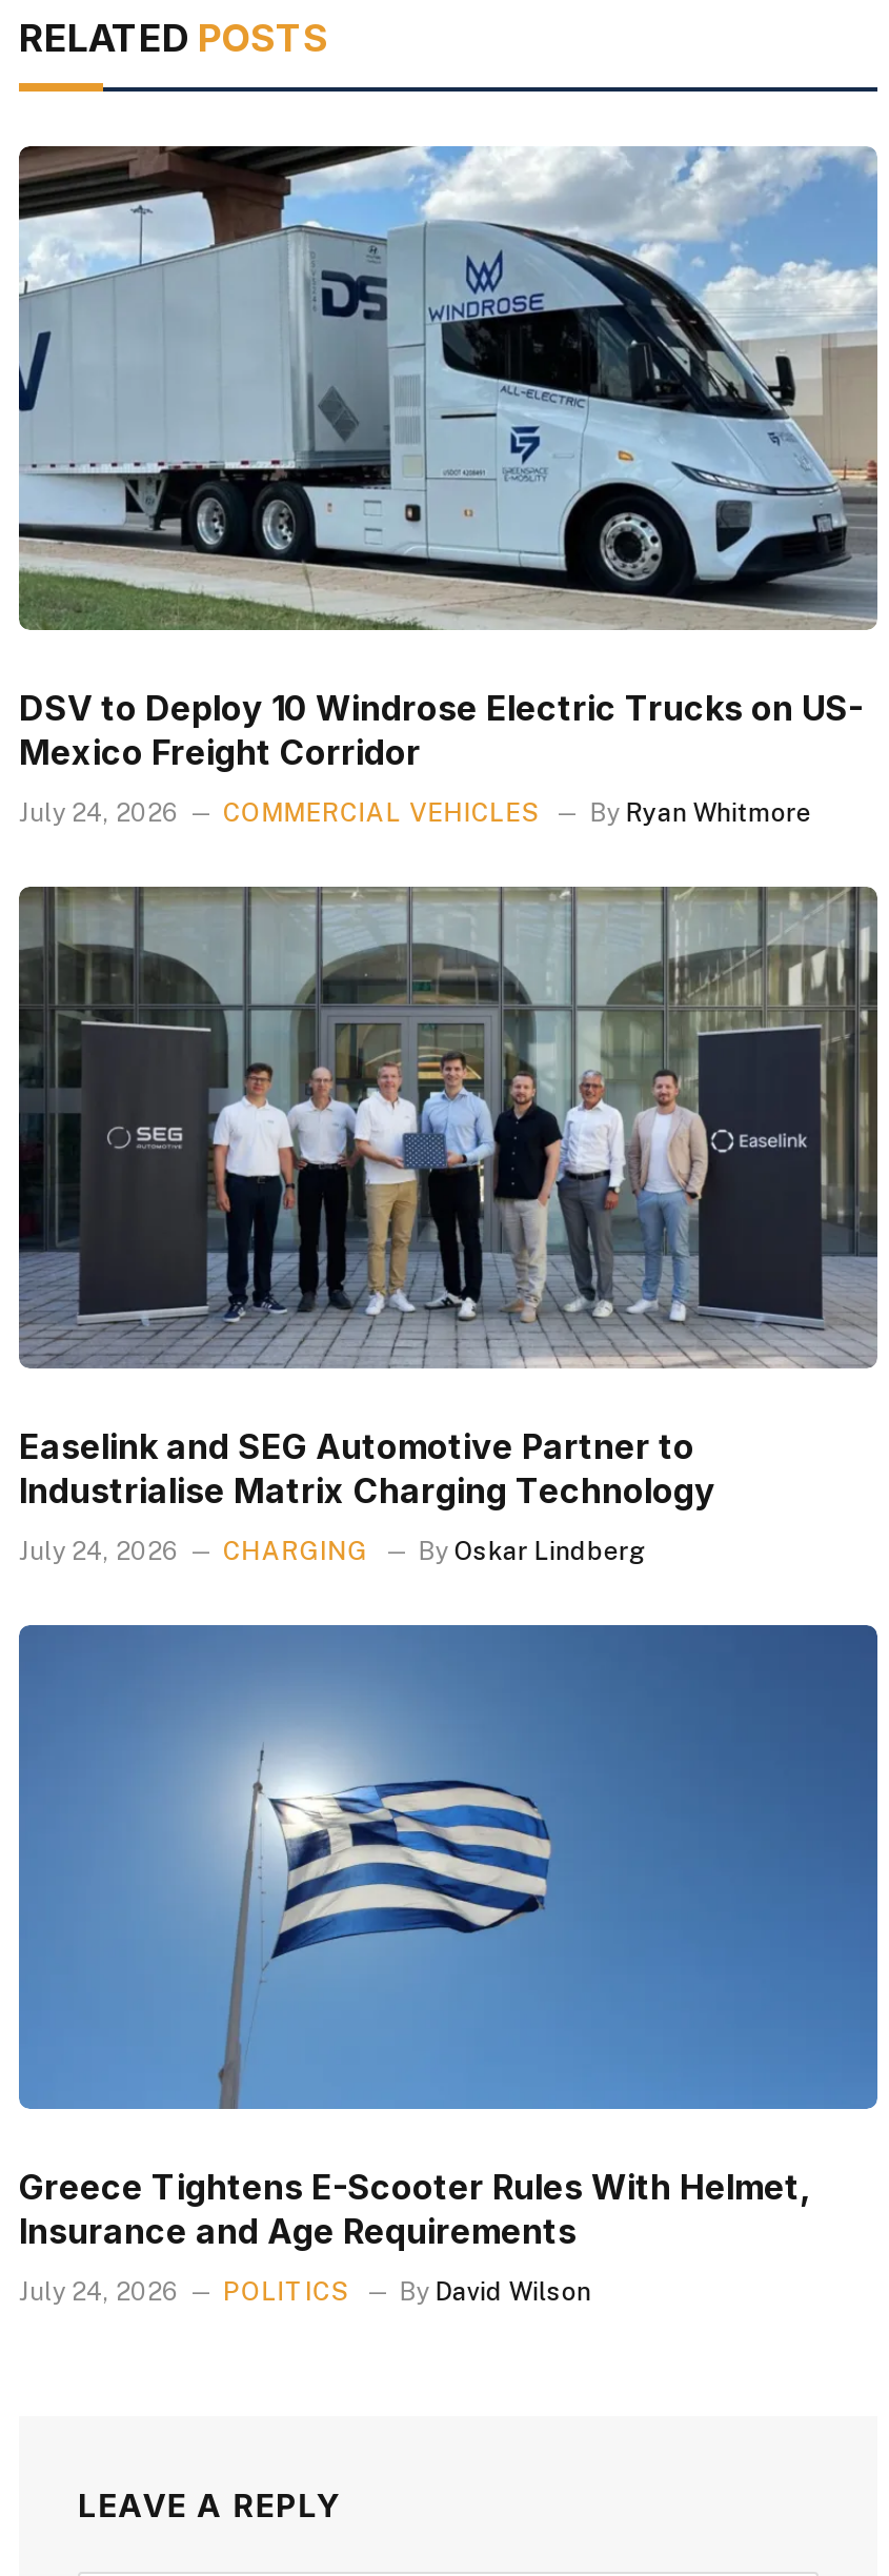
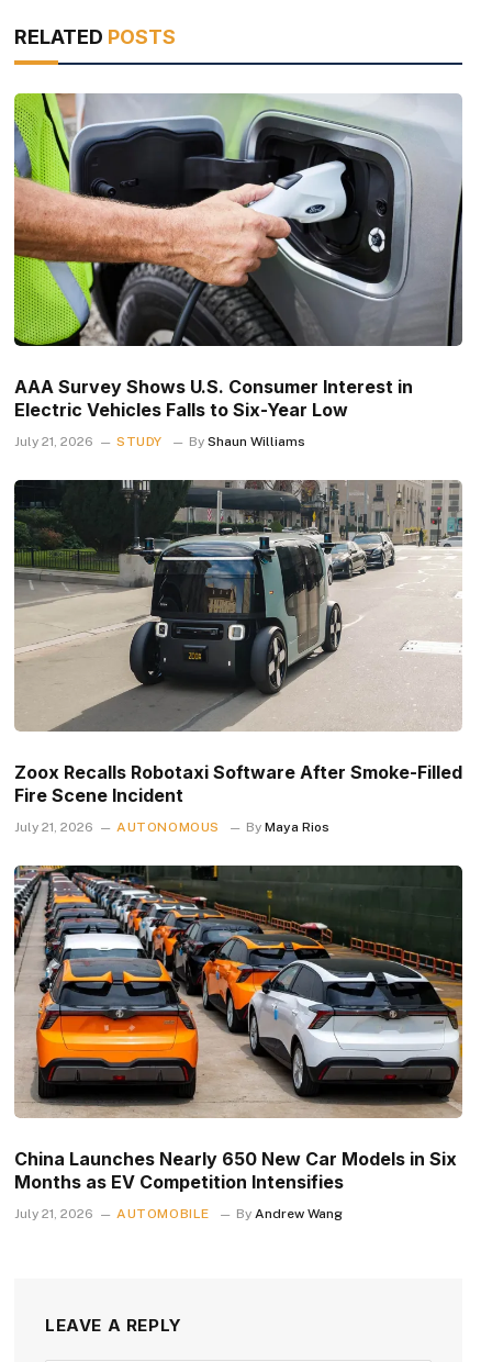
- [image]
- DSV to Deploy 10 Windrose Electric Trucks on US-
- Mexico Freight Corridor
+ [image]
+ AAA Survey Shows U.S. Consumer Interest in
+ Electric Vehicles Falls to Six-Year Low

- July 24, 2026
- COMMERCIAL VEHICLES
- By Ryan Whitmore
+ July 21, 2026
+ STUDY
+ By Shaun Williams

- [image]
- Easelink and SEG Automotive Partner to
- Industrialise Matrix Charging Technology
+ [image]
+ Zoox Recalls Robotaxi Software After Smoke-Filled
+ Fire Scene Incident

- July 24, 2026
- CHARGING
- By Oskar Lindberg
+ July 21, 2026
+ AUTONOMOUS
+ By Maya Rios

- [image]
- Greece Tightens E-Scooter Rules With Helmet,
- Insurance and Age Requirements
+ [image]
+ China Launches Nearly 650 New Car Models in Six
+ Months as EV Competition Intensifies

- July 24, 2026
- POLITICS
- By David Wilson
+ July 21, 2026
+ AUTOMOBILE
+ By Andrew Wang
